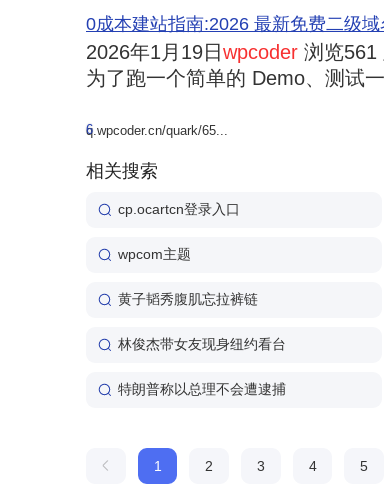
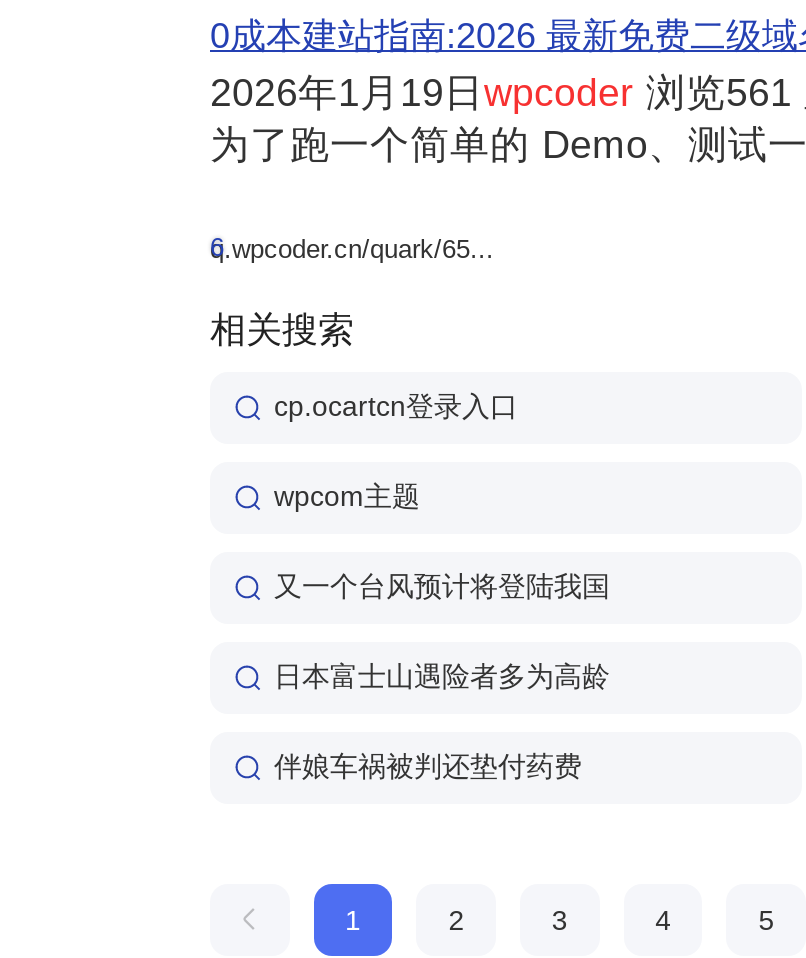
- 黄子韬秀腹肌忘拉裤链
+ 又一个台风预计将登陆我国

- 林俊杰带女友现身纽约看台
+ 日本富士山遇险者多为高龄

- 特朗普称以总理不会遭逮捕
+ 伴娘车祸被判还垫付药费
